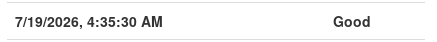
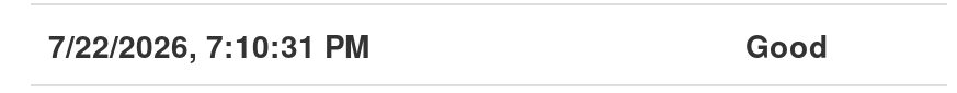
- 7/19/2026, 4:35:30 AM
+ 7/22/2026, 7:10:31 PM
